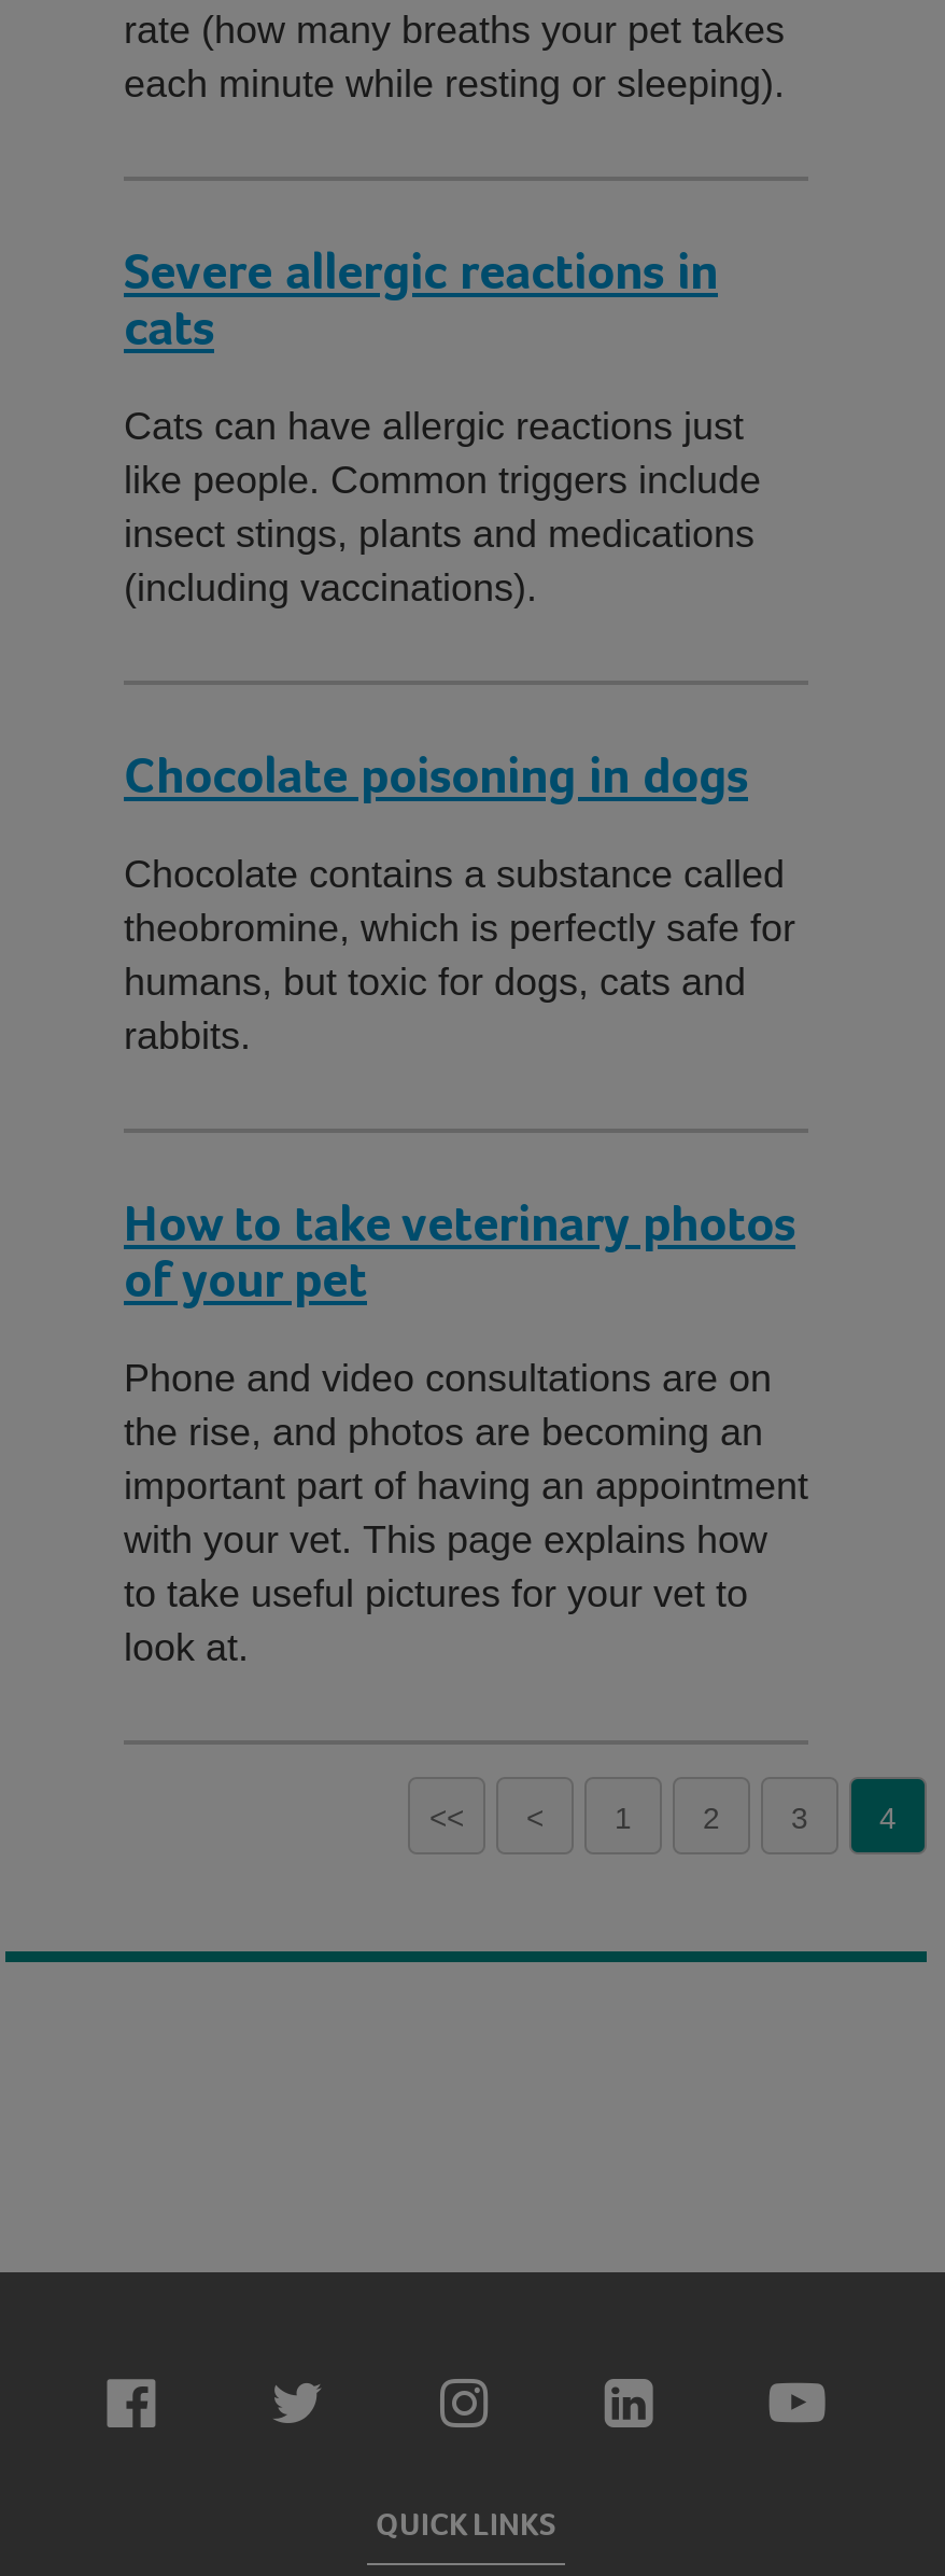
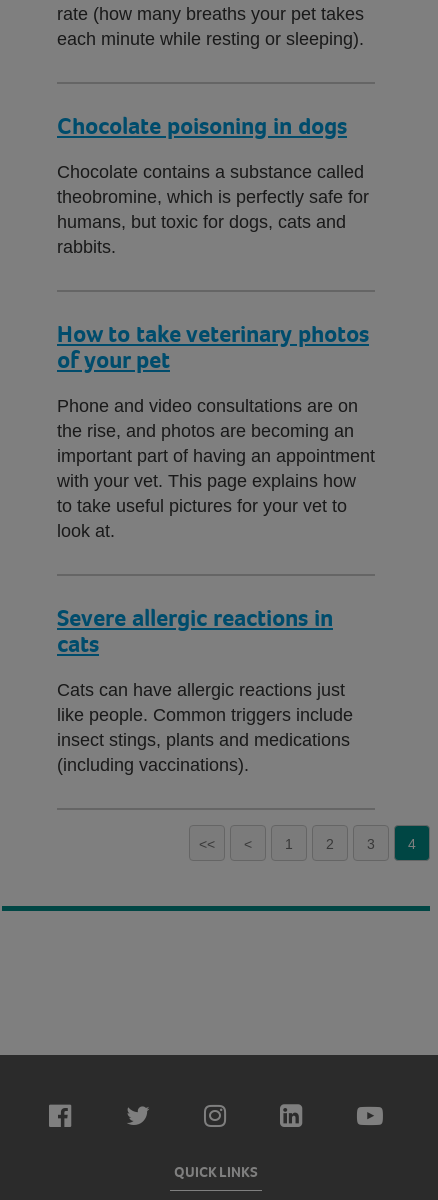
moved down: Severe allergic reactions in | cats | Cats can have allergic reactions just | like people. Common triggers include | insect stings, plants and medications | (including vaccinations).

moved up: Chocolate poisoning in dogs | Chocolate contains a substance called | theobromine, which is perfectly safe for | ... | to take useful pictures for your vet to | look at.
